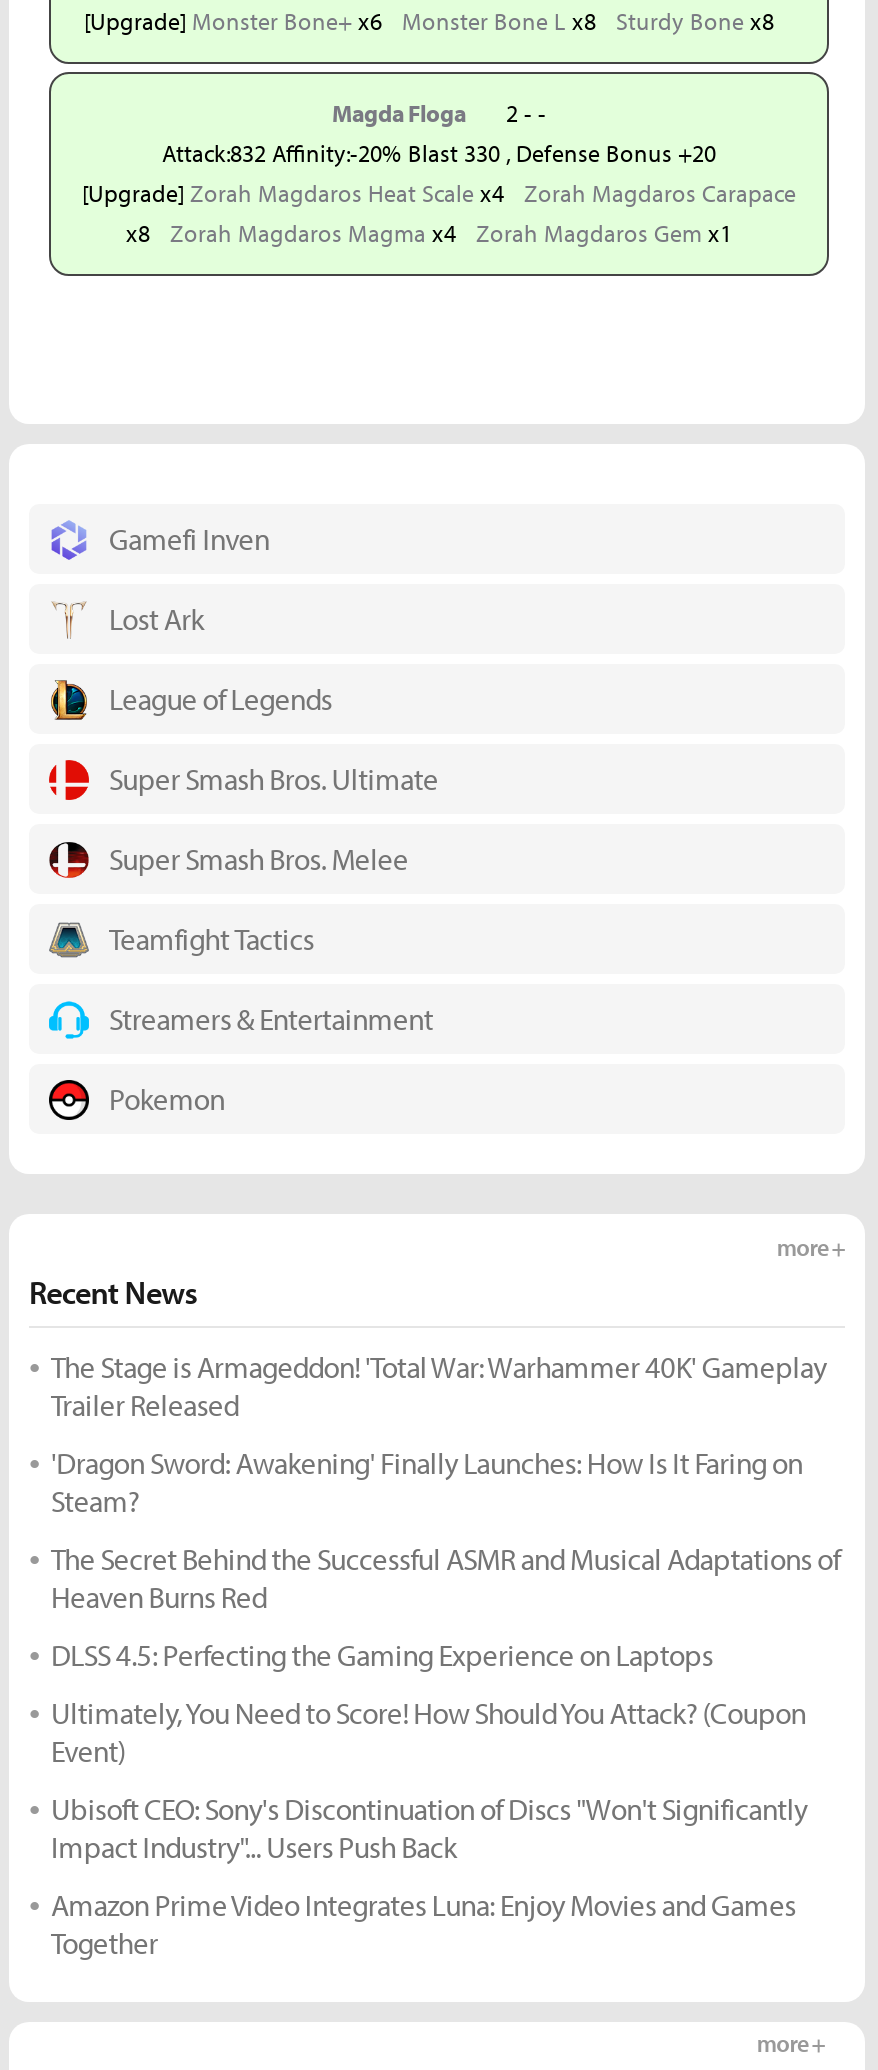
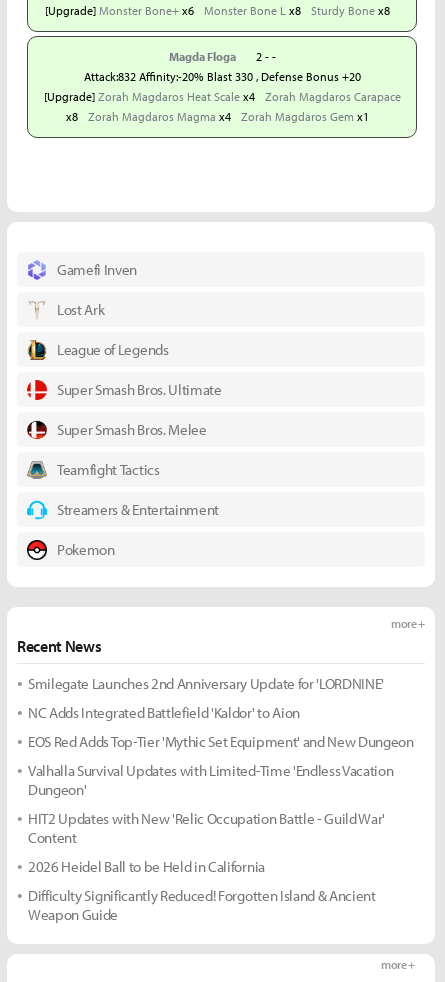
- The Stage is Armageddon! 'Total War: Warhammer 40K' Gameplay
- Trailer Released
+ Smilegate Launches 2nd Anniversary Update for 'LORDNINE'

- 'Dragon Sword: Awakening' Finally Launches: How Is It Faring on
- Steam?
+ NC Adds Integrated Battlefield 'Kaldor' to Aion

- The Secret Behind the Successful ASMR and Musical Adaptations of
- Heaven Burns Red
+ EOS Red Adds Top-Tier 'Mythic Set Equipment' and New Dungeon

- DLSS 4.5: Perfecting the Gaming Experience on Laptops
+ Valhalla Survival Updates with Limited-Time 'Endless Vacation
+ Dungeon'

- Ultimately, You Need to Score! How Should You Attack? (Coupon
- Event)
+ HIT2 Updates with New 'Relic Occupation Battle - Guild War'
+ Content

- Ubisoft CEO: Sony's Discontinuation of Discs "Won't Significantly
- Impact Industry"... Users Push Back
+ 2026 Heidel Ball to be Held in California

- Amazon Prime Video Integrates Luna: Enjoy Movies and Games
- Together
+ Difficulty Significantly Reduced! Forgotten Island & Ancient
+ Weapon Guide
